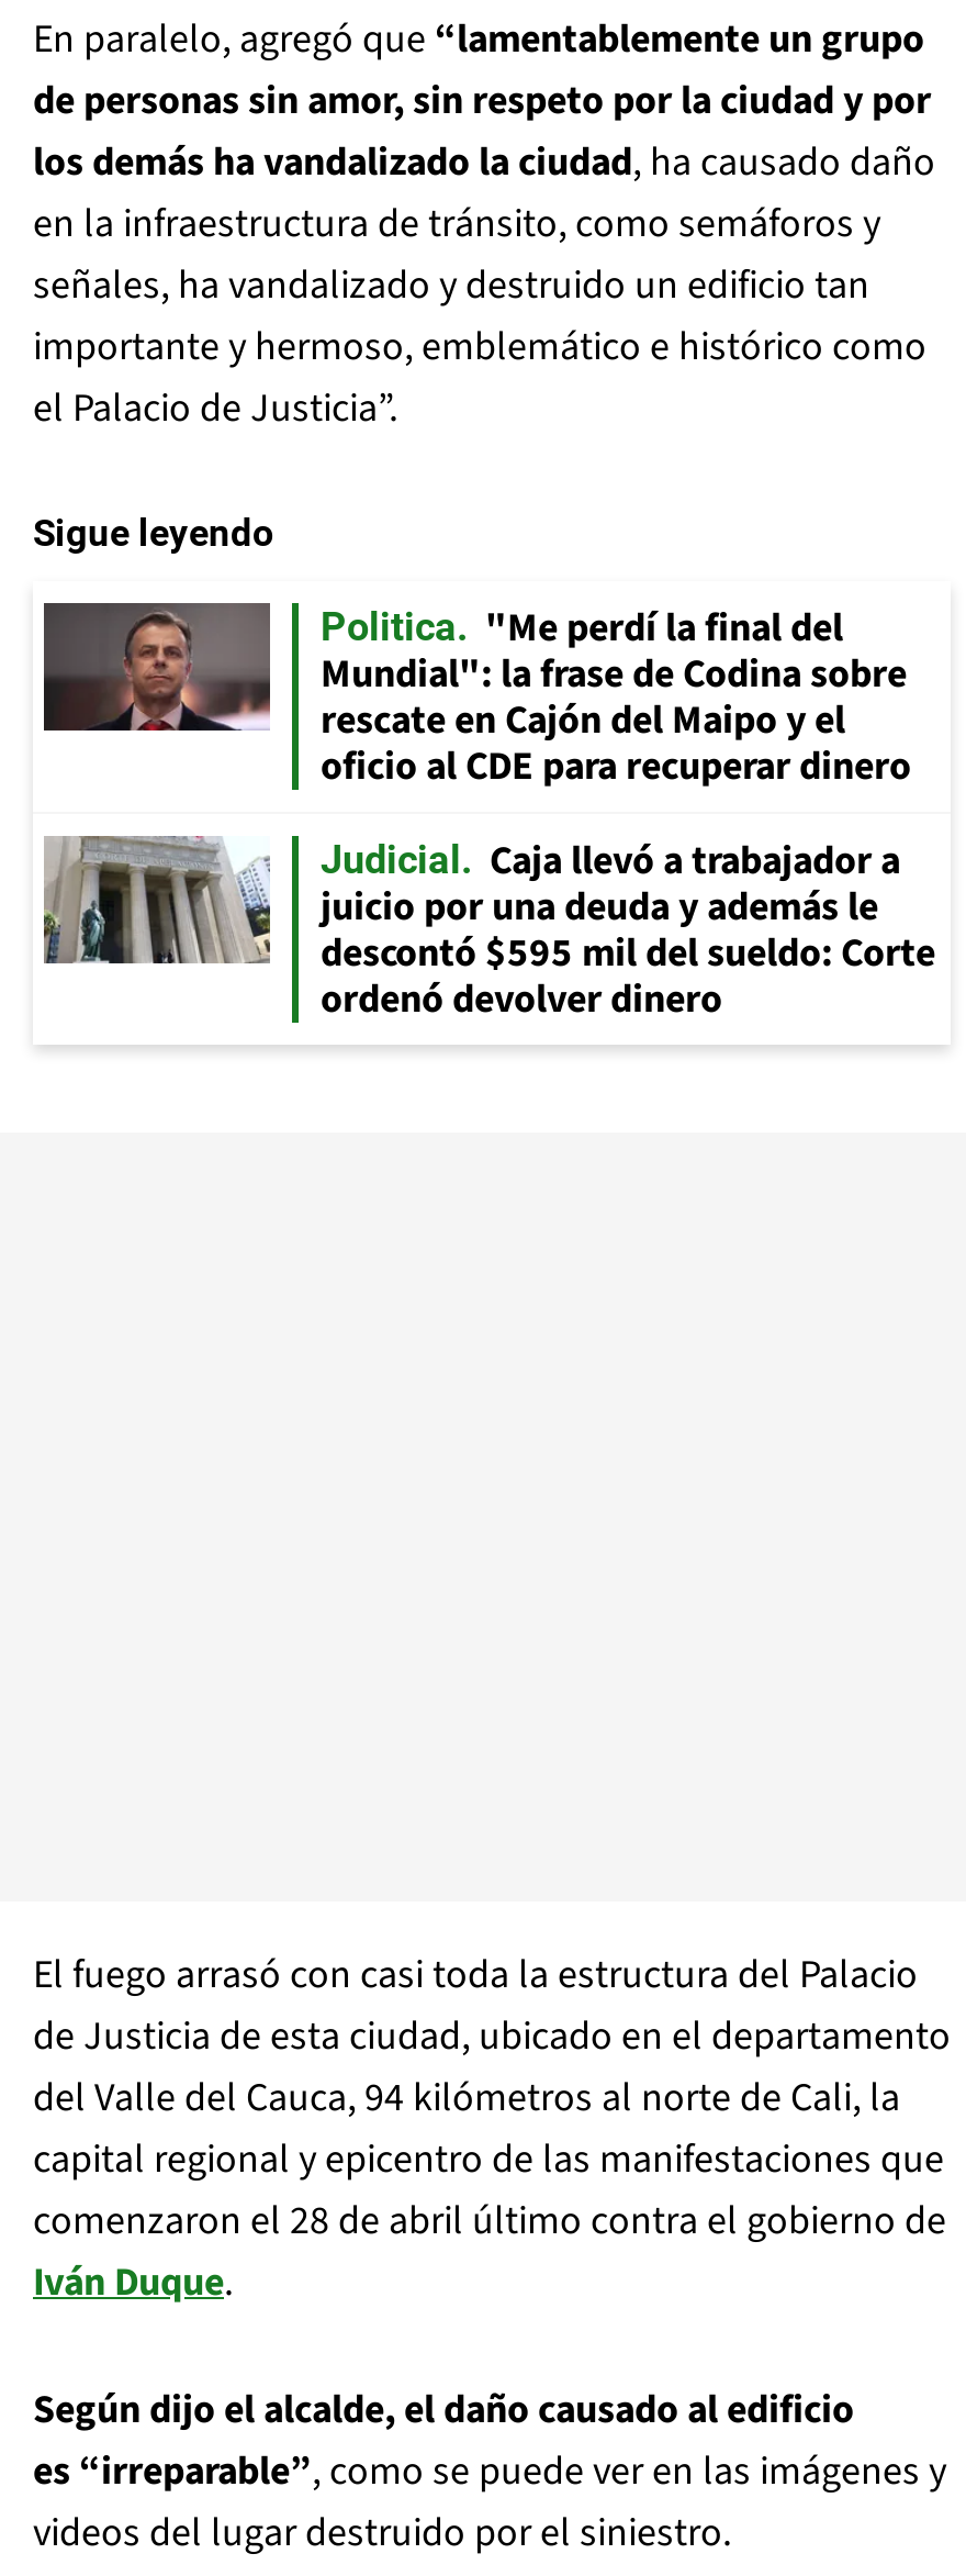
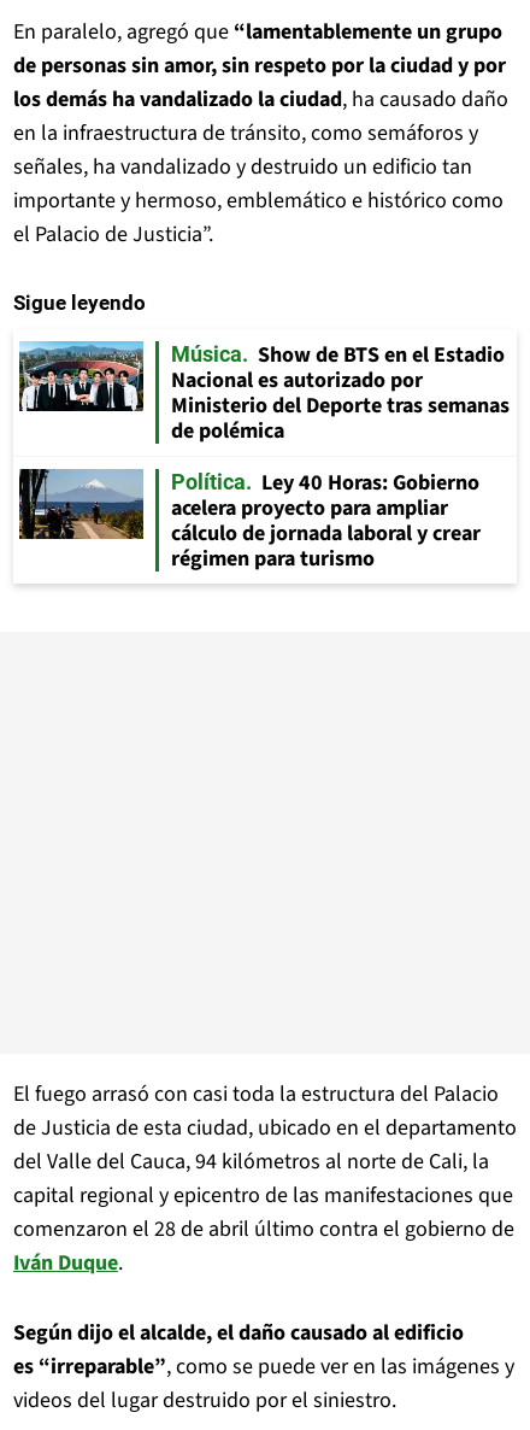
- [image]
- Politica
- "Me perdí la final del
- Mundial": la frase de Codina sobre
- rescate en Cajón del Maipo y el
- oficio al CDE para recuperar dinero
+ [image]
+ Música
+ Show de BTS en el Estadio
+ Nacional es autorizado por
+ Ministerio del Deporte tras semanas
+ de polémica

- [image]
- Judicial
- Caja llevó a trabajador a
- juicio por una deuda y además le
- descontó $595 mil del sueldo: Corte
- ordenó devolver dinero
+ [image]
+ Política
+ Ley 40 Horas: Gobierno
+ acelera proyecto para ampliar
+ cálculo de jornada laboral y crear
+ régimen para turismo
